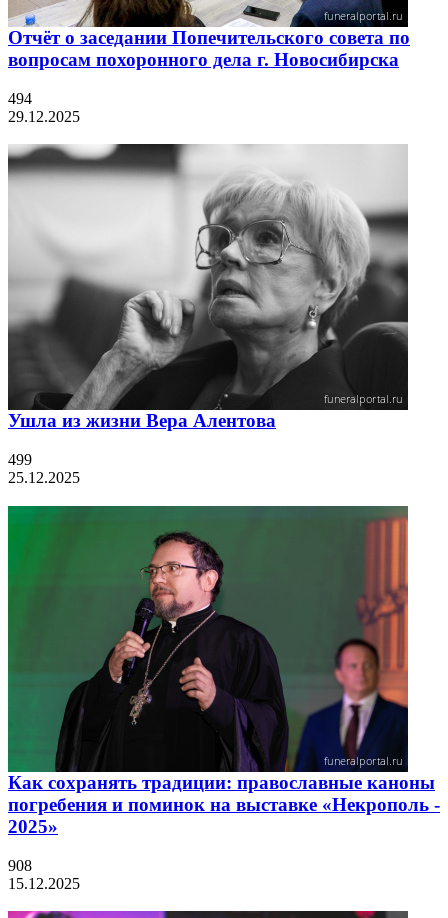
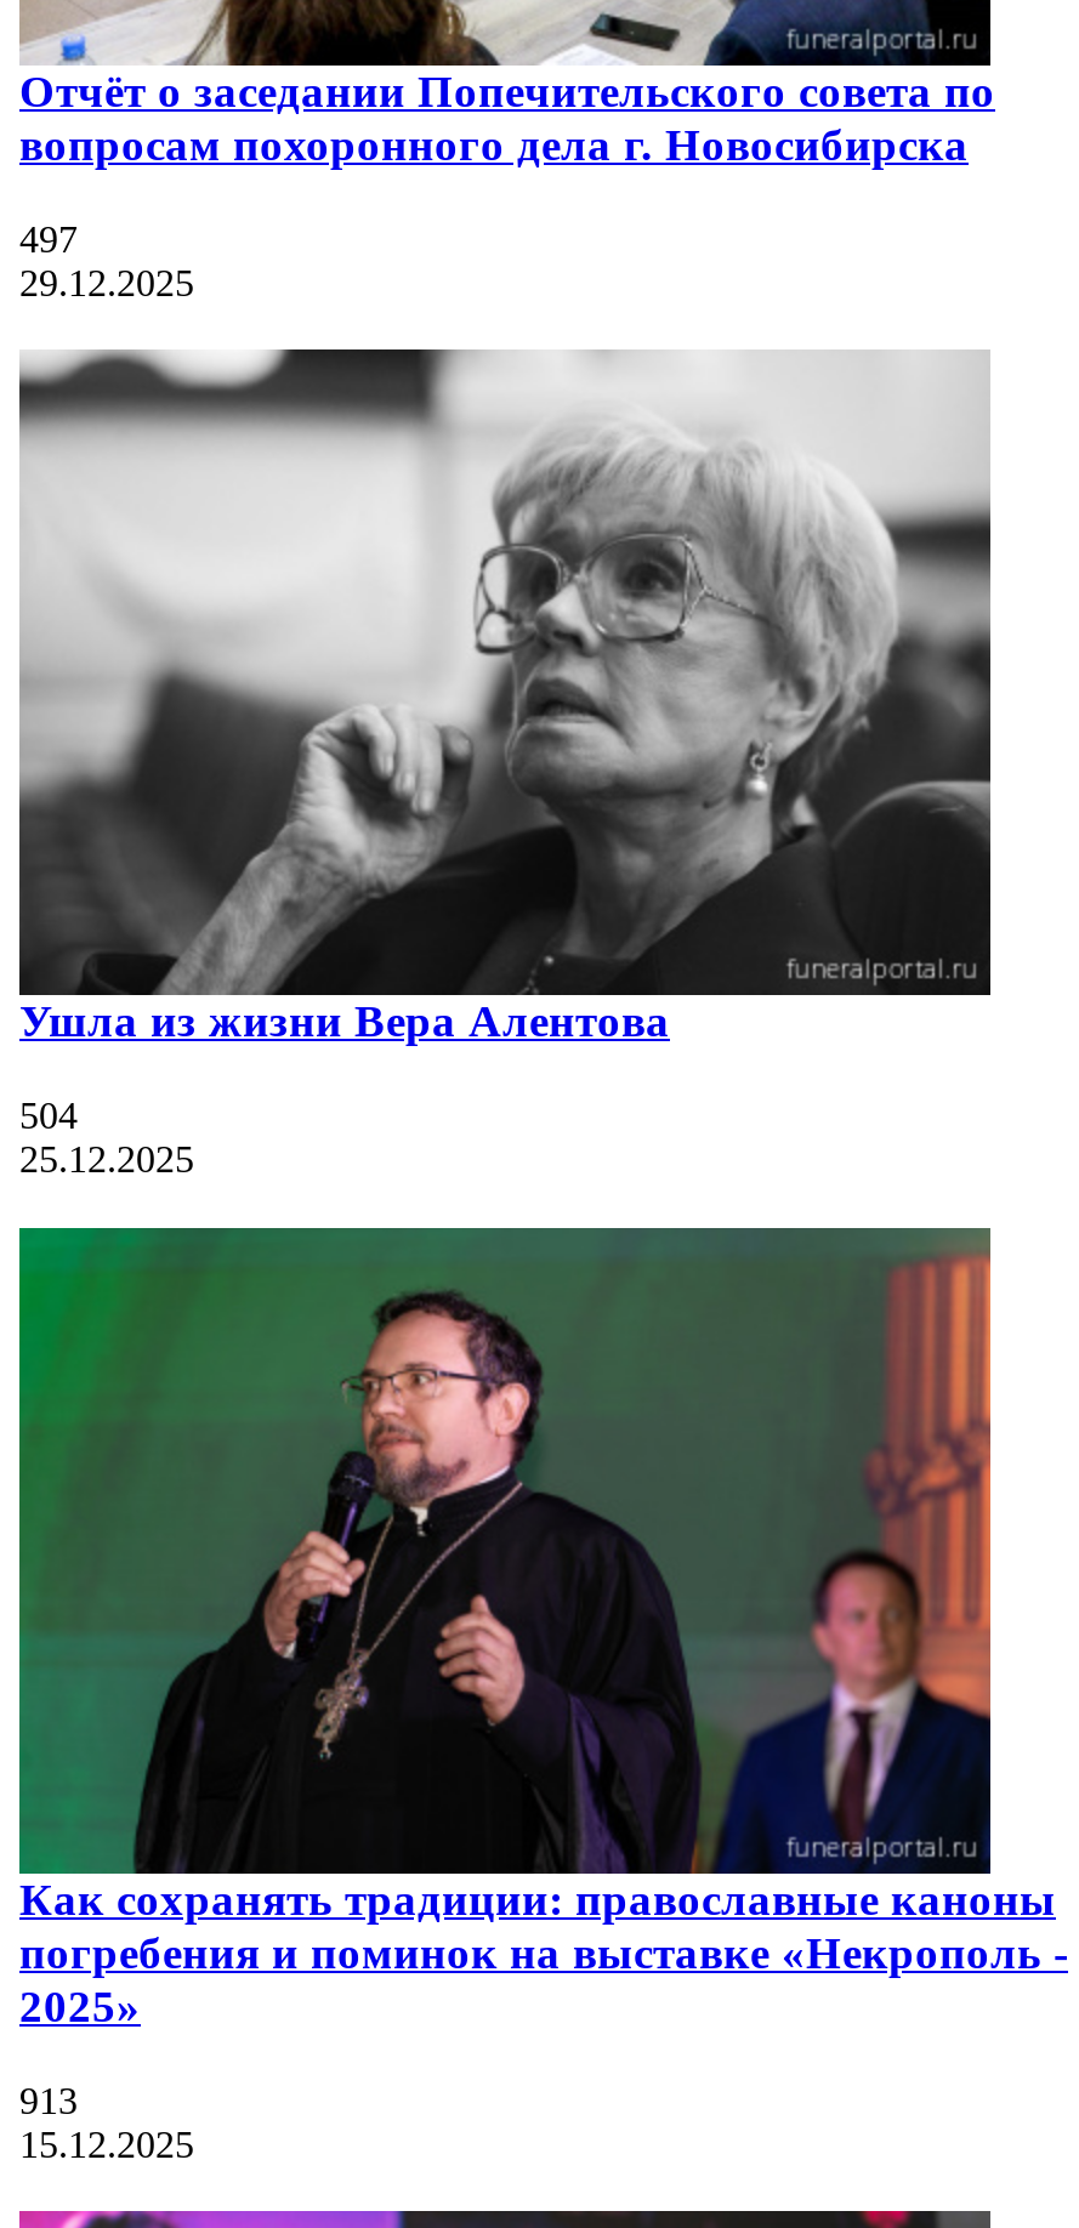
- 494
+ 497

- 499
+ 504

- 908
+ 913
